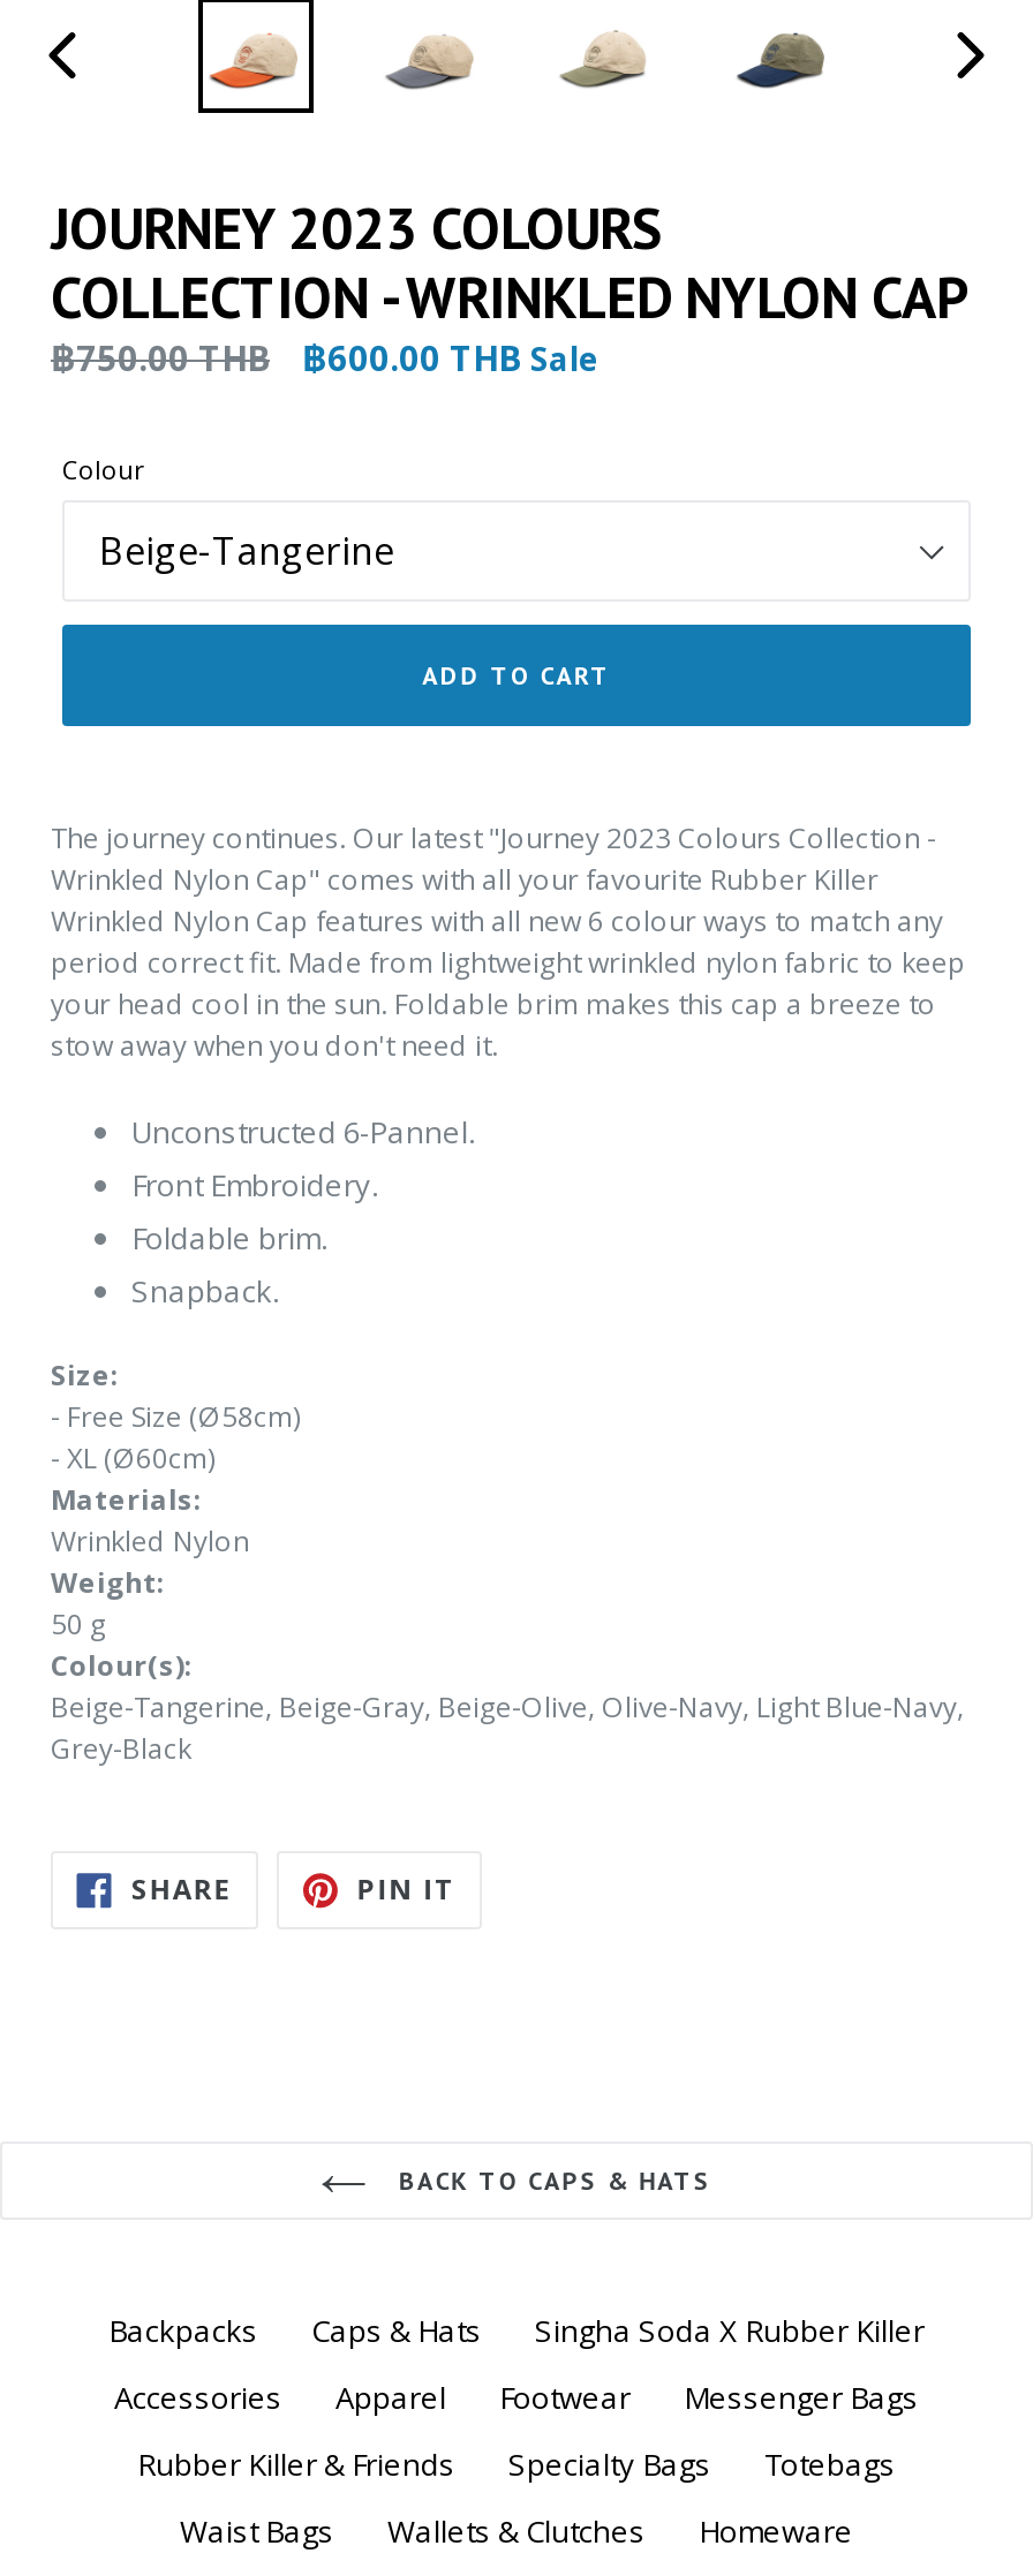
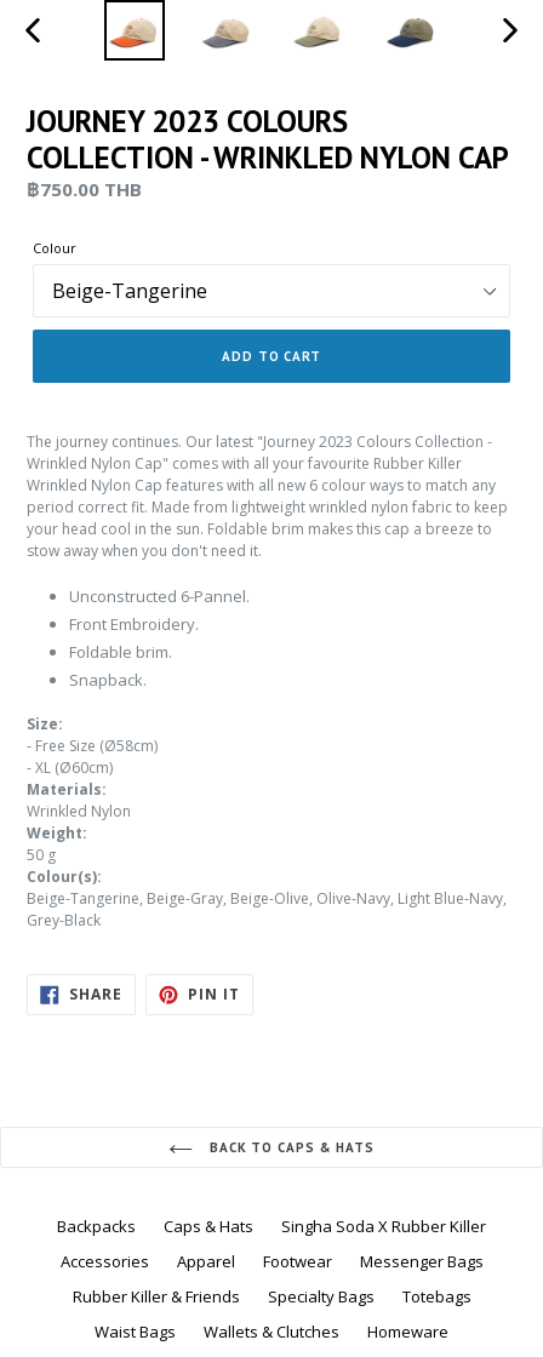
- ฿600.00 THB Sale
